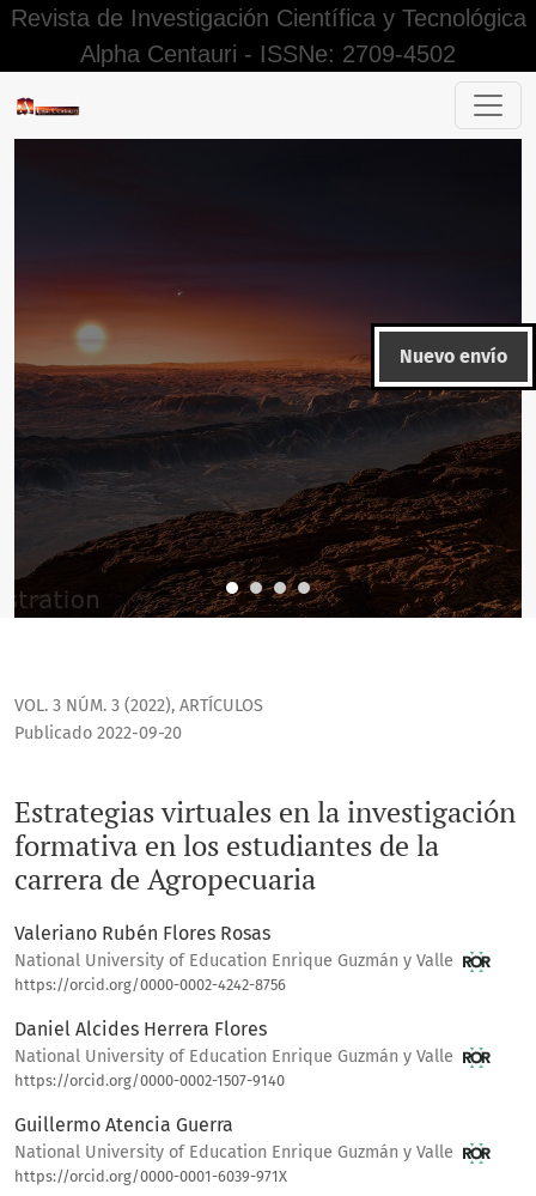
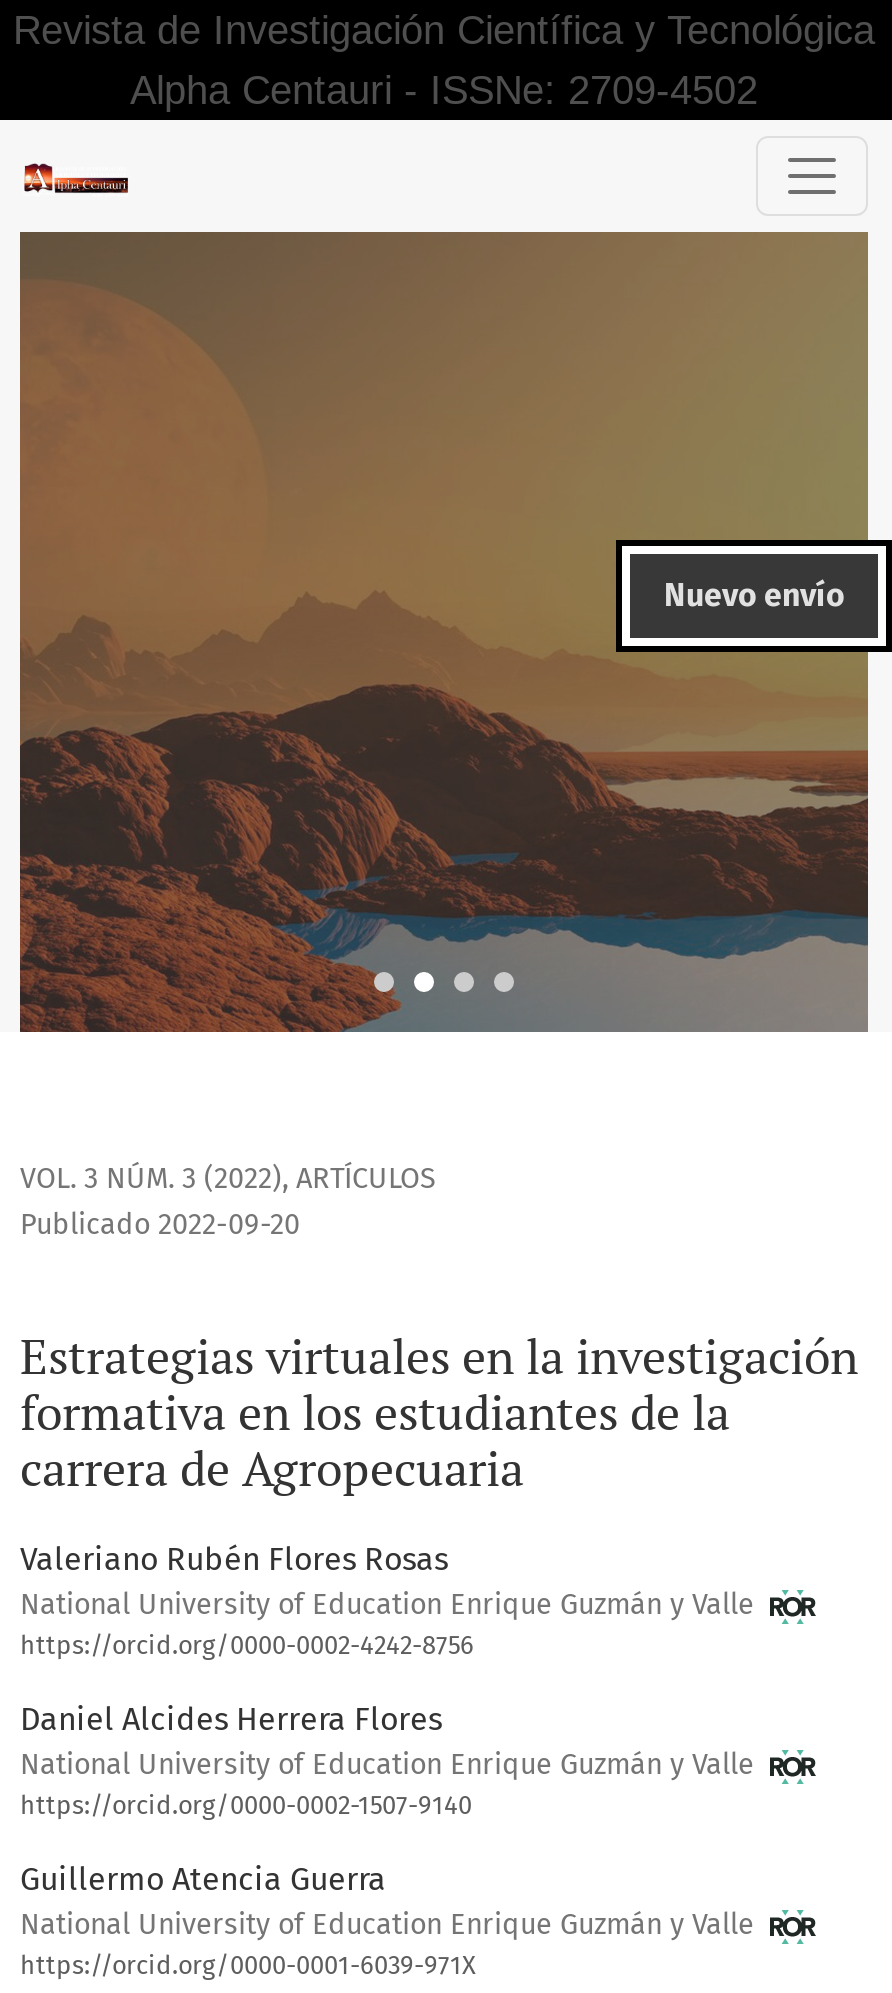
- [image]
+ [image]
